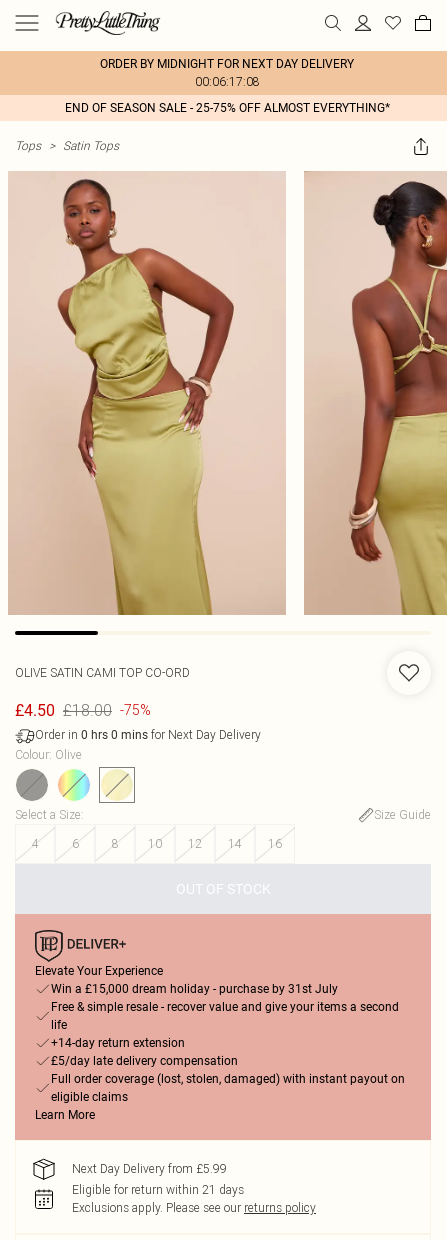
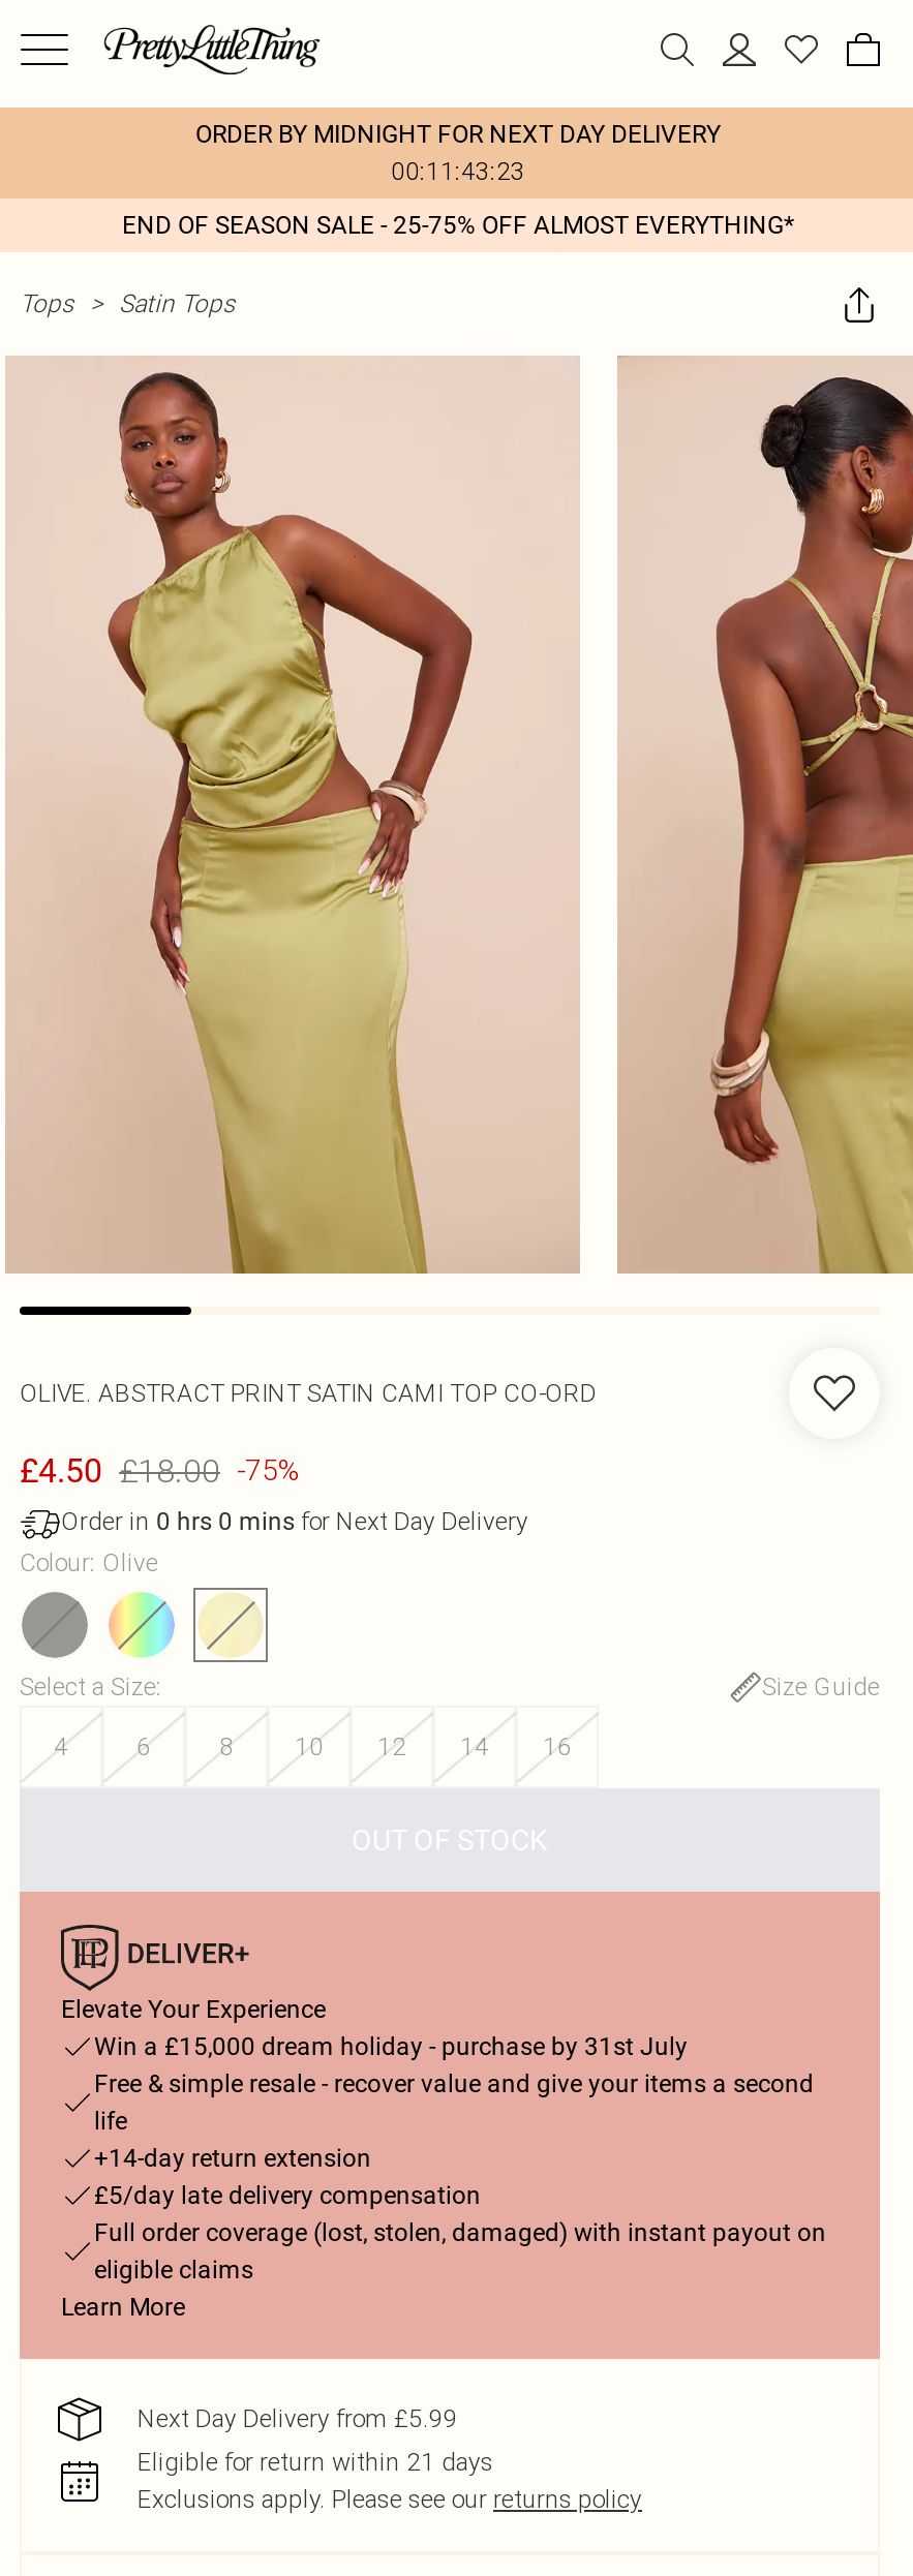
- 00:06:17:08
+ 00:11:43:23

- OLIVE SATIN CAMI TOP CO-ORD
+ OLIVE. ABSTRACT PRINT SATIN CAMI TOP CO-ORD
